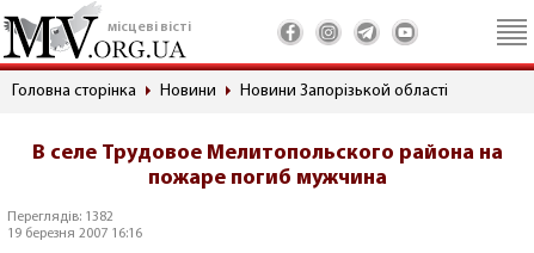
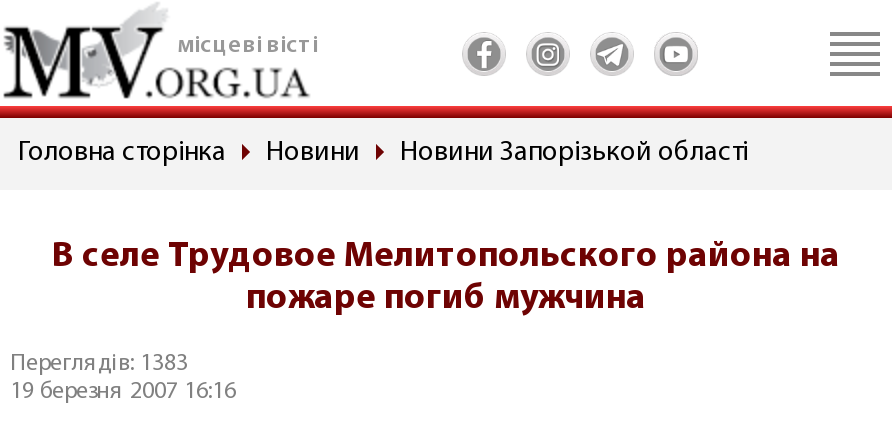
- Переглядів: 1382
+ Переглядів: 1383
